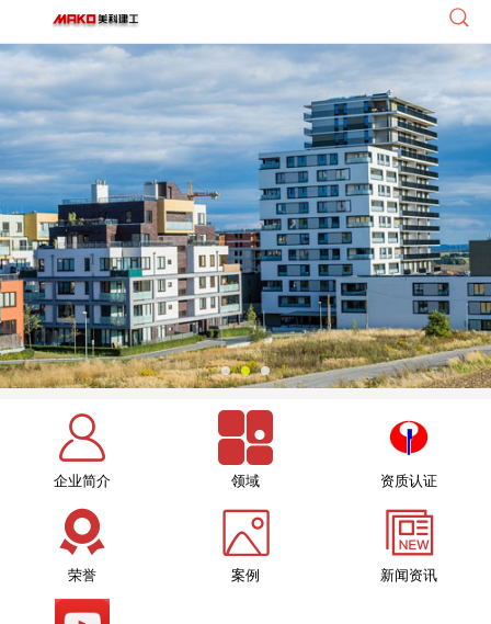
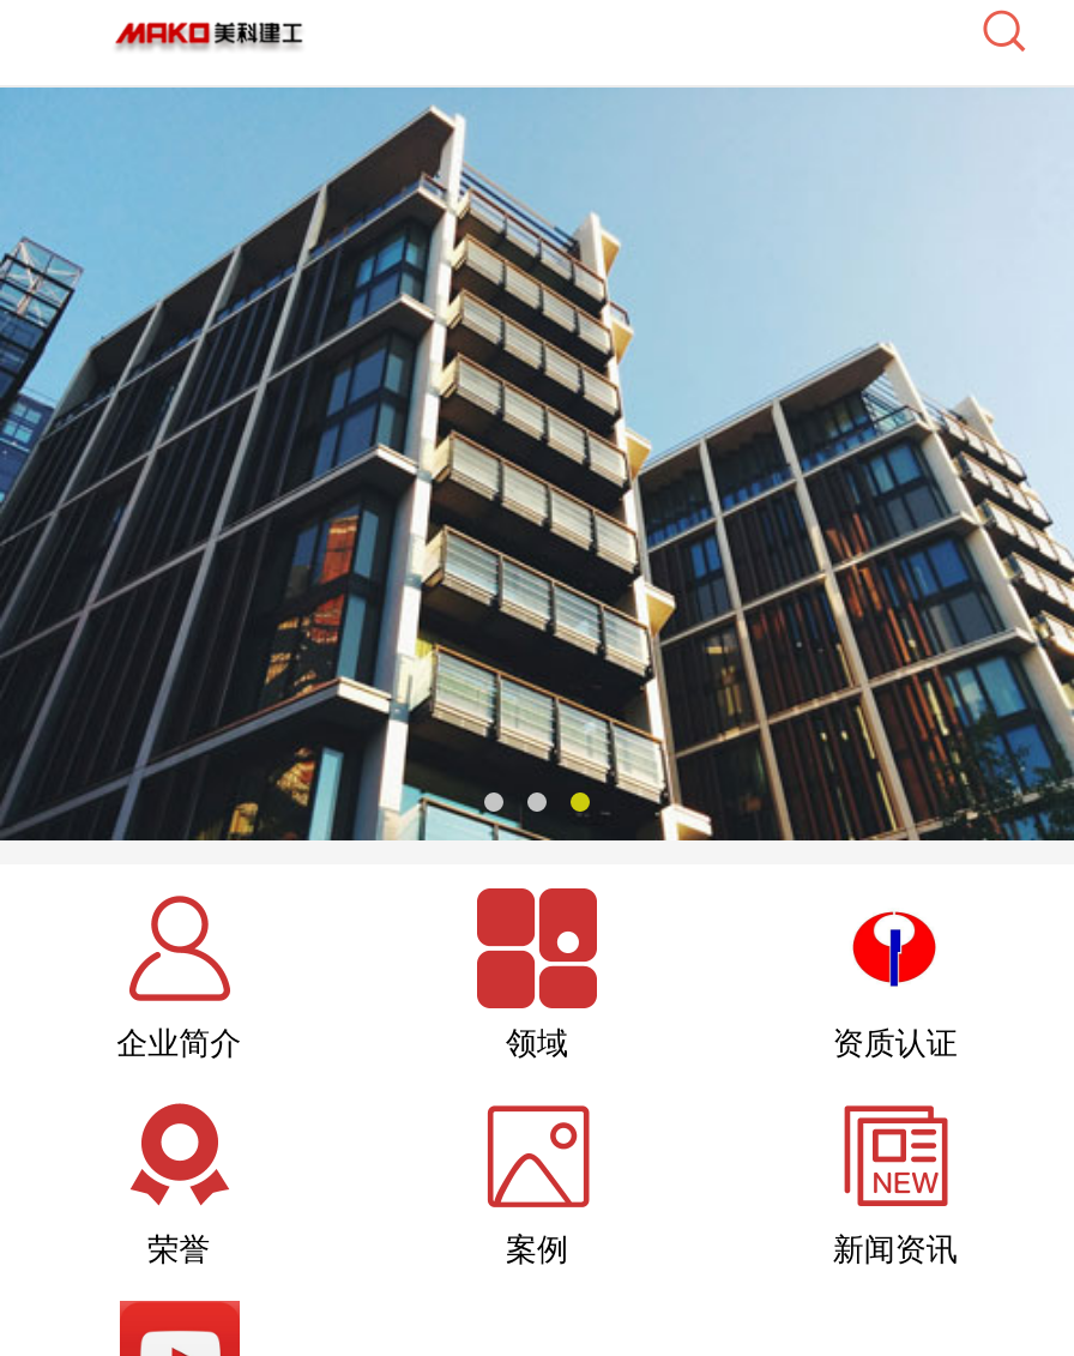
- [image]
+ [image]
